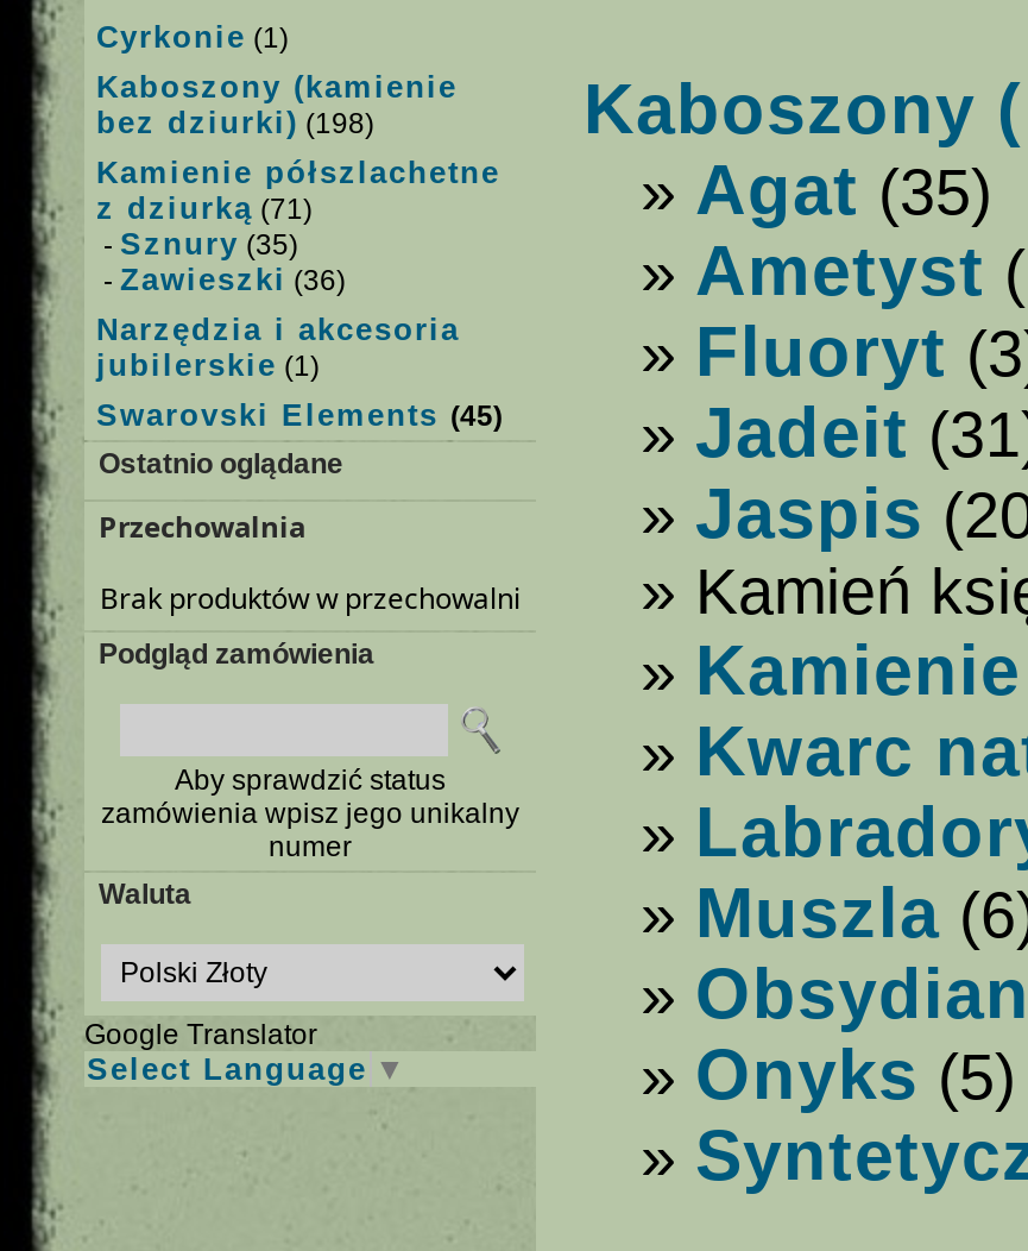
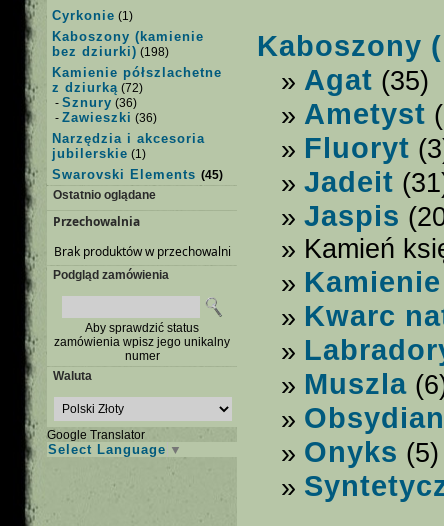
- z dziurką (71)
+ z dziurką (72)

- - Sznury (35)
+ - Sznury (36)
